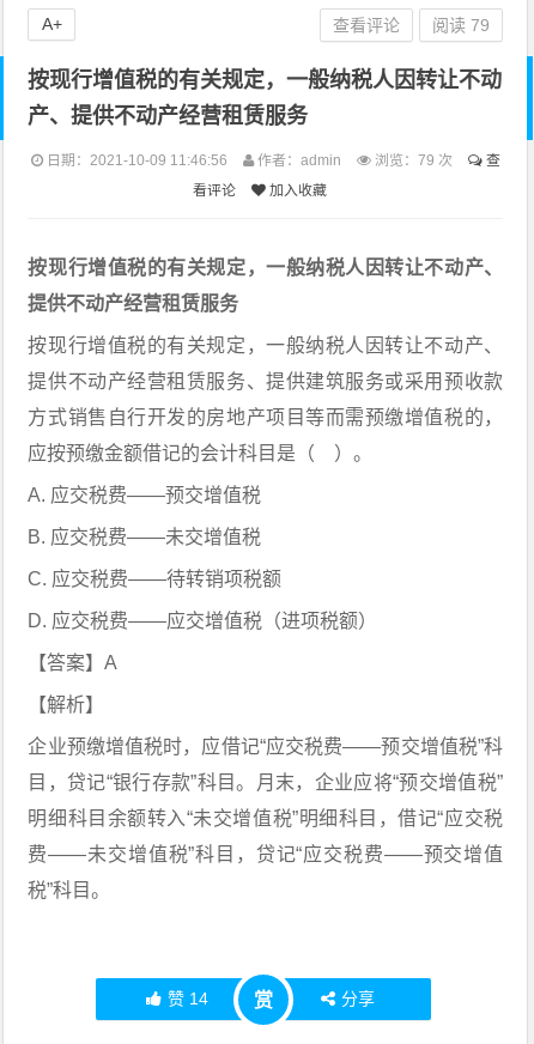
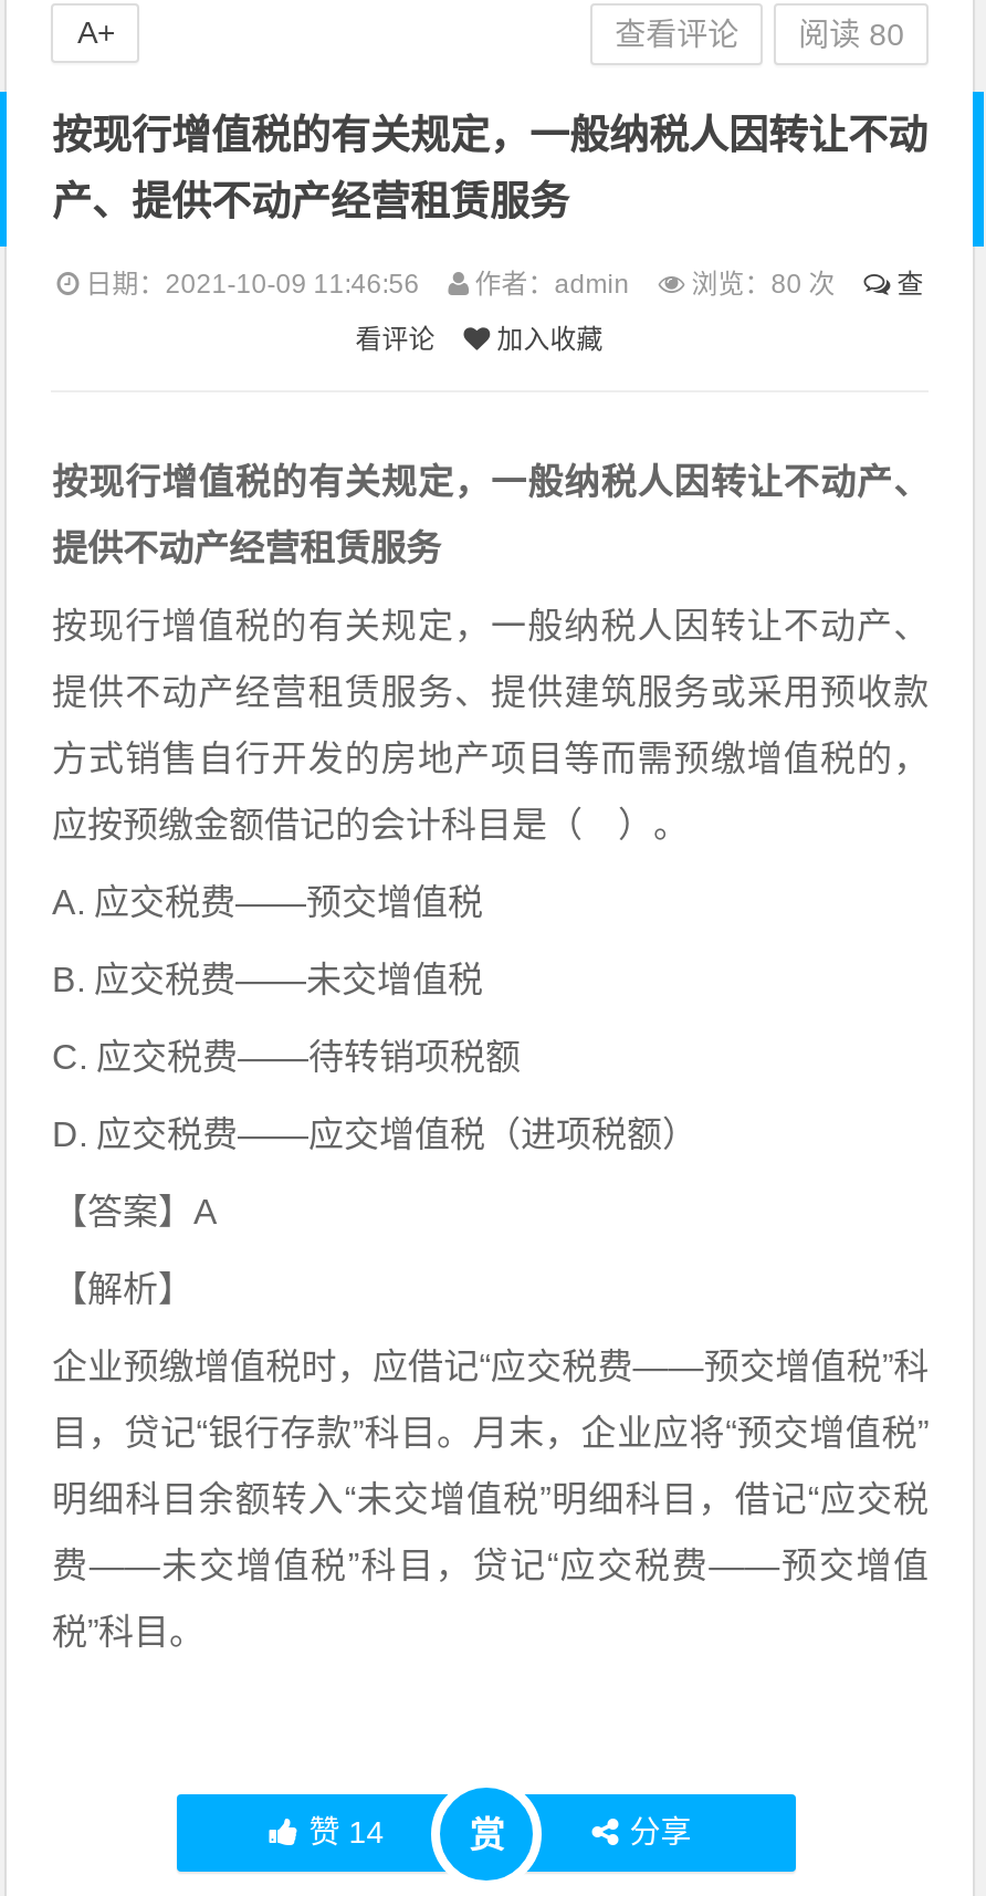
- 查看评论 阅读79
+ 查看评论 阅读80

- 日期：2021-10-09 11:46:56 作者：admin 浏览：79 次 查
+ 日期：2021-10-09 11:46:56 作者：admin 浏览：80 次 查
